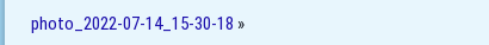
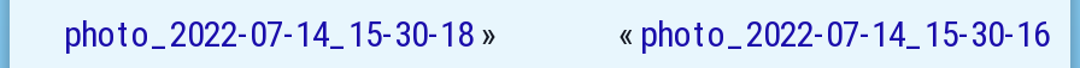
+ «photo_2022-07-14_15-30-16
